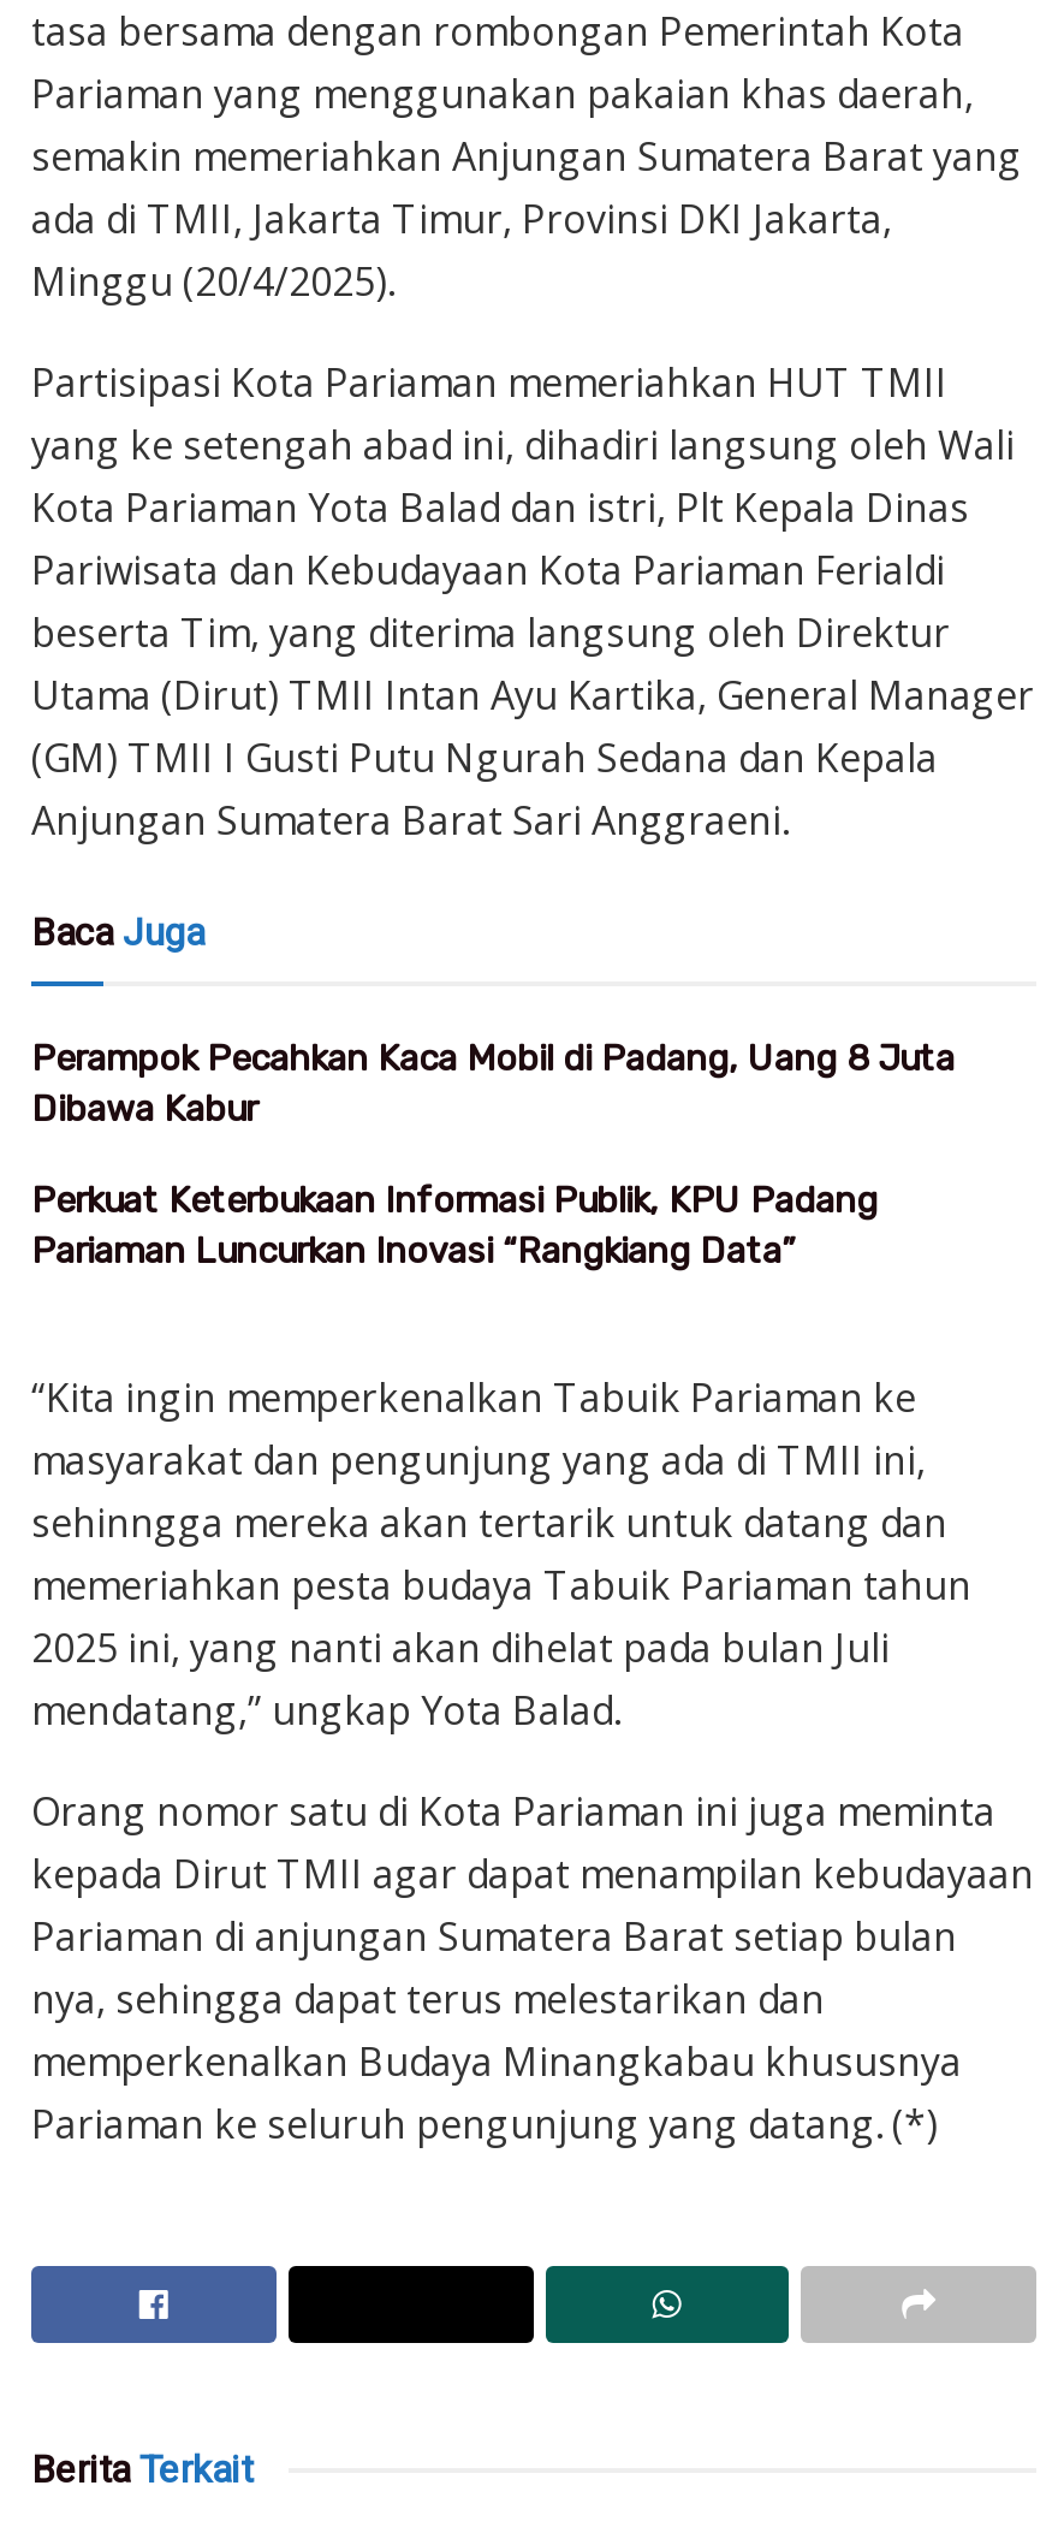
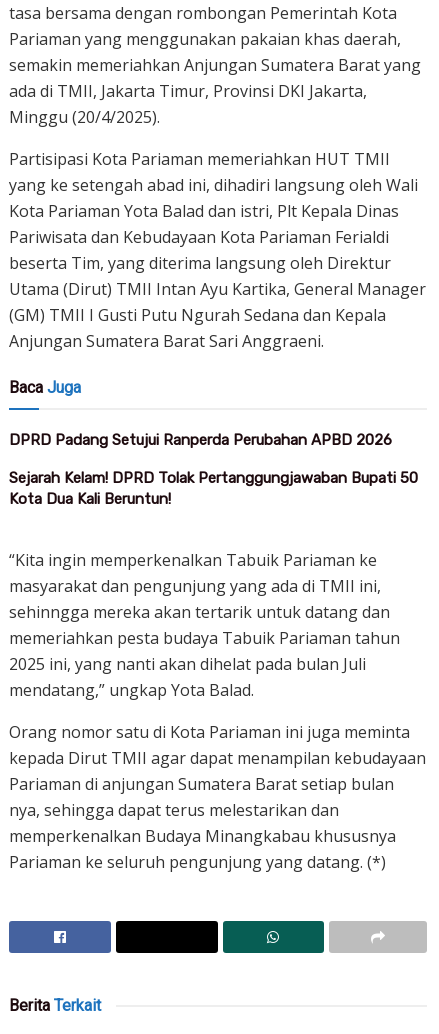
- Perampok Pecahkan Kaca Mobil di Padang, Uang 8 Juta
- Dibawa Kabur
+ DPRD Padang Setujui Ranperda Perubahan APBD 2026

- Perkuat Keterbukaan Informasi Publik, KPU Padang
- Pariaman Luncurkan Inovasi “Rangkiang Data”
+ Sejarah Kelam! DPRD Tolak Pertanggungjawaban Bupati 50
+ Kota Dua Kali Beruntun!
